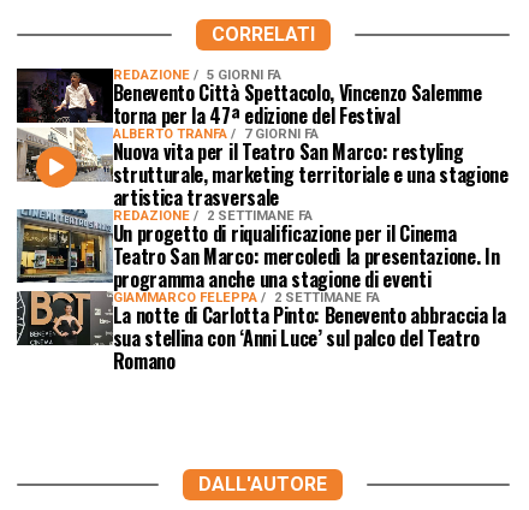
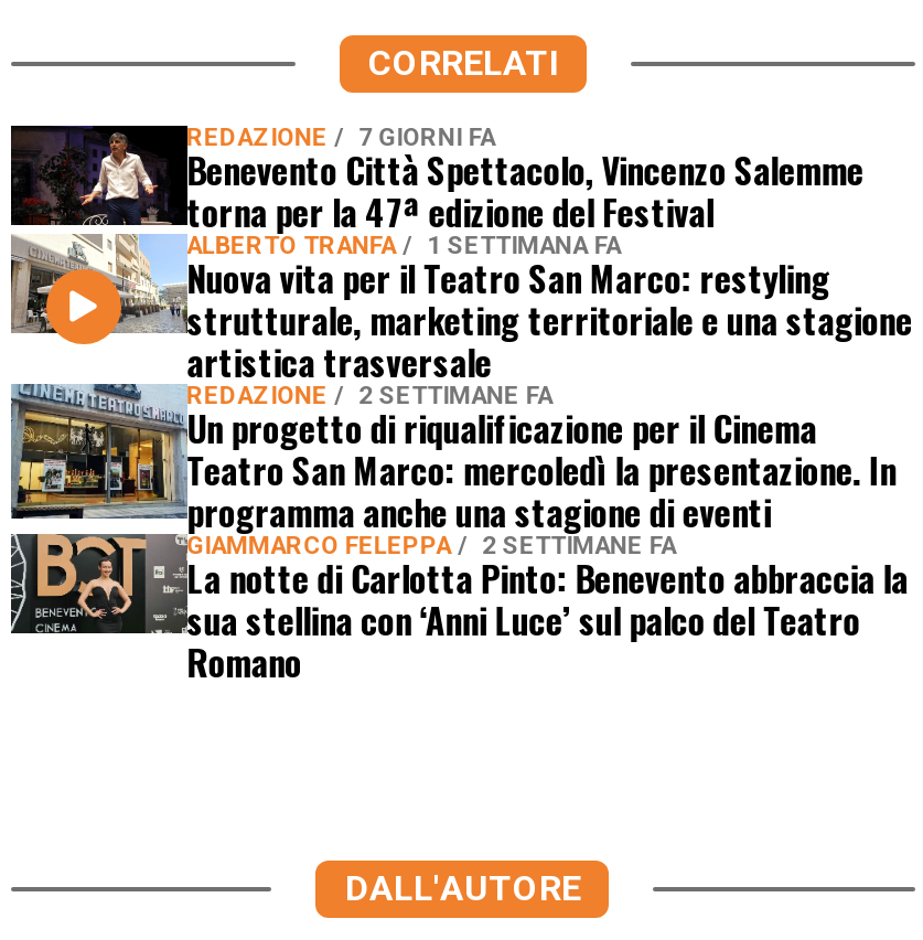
- REDAZIONE 5 GIORNI FA
+ REDAZIONE 7 GIORNI FA

- ALBERTO TRANFA 7 GIORNI FA
+ ALBERTO TRANFA 1 SETTIMANA FA
